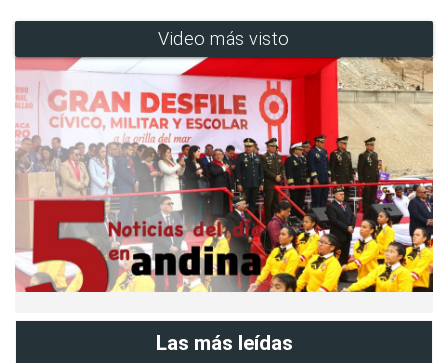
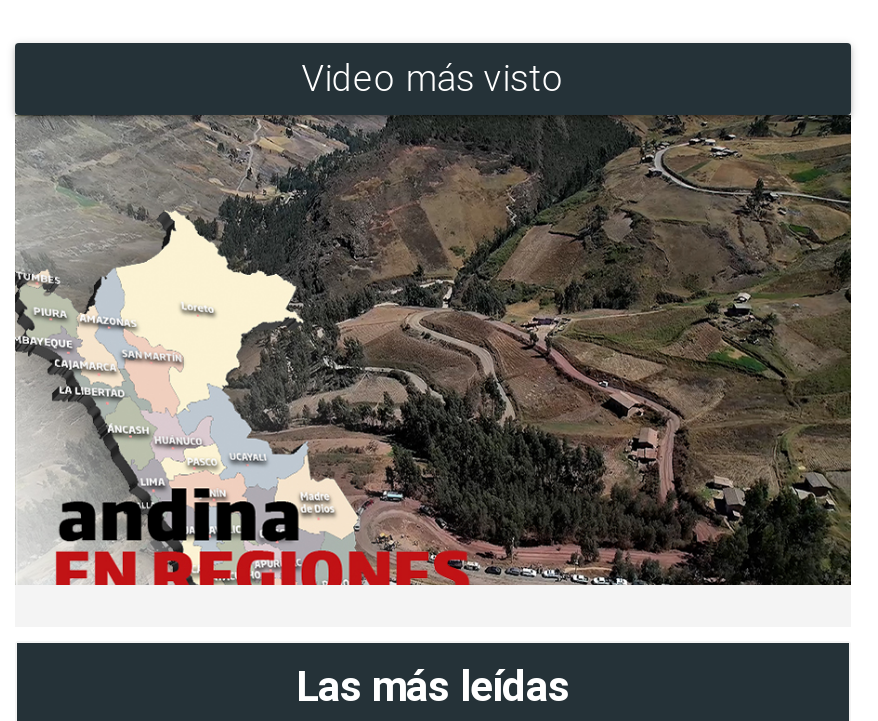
- [image]
+ [image]
